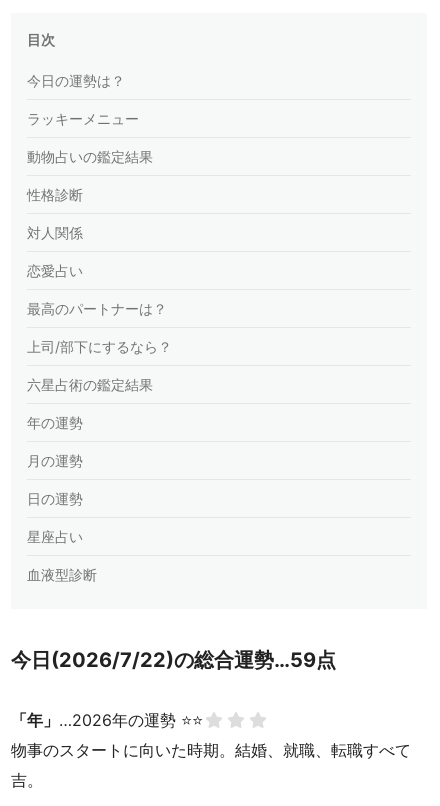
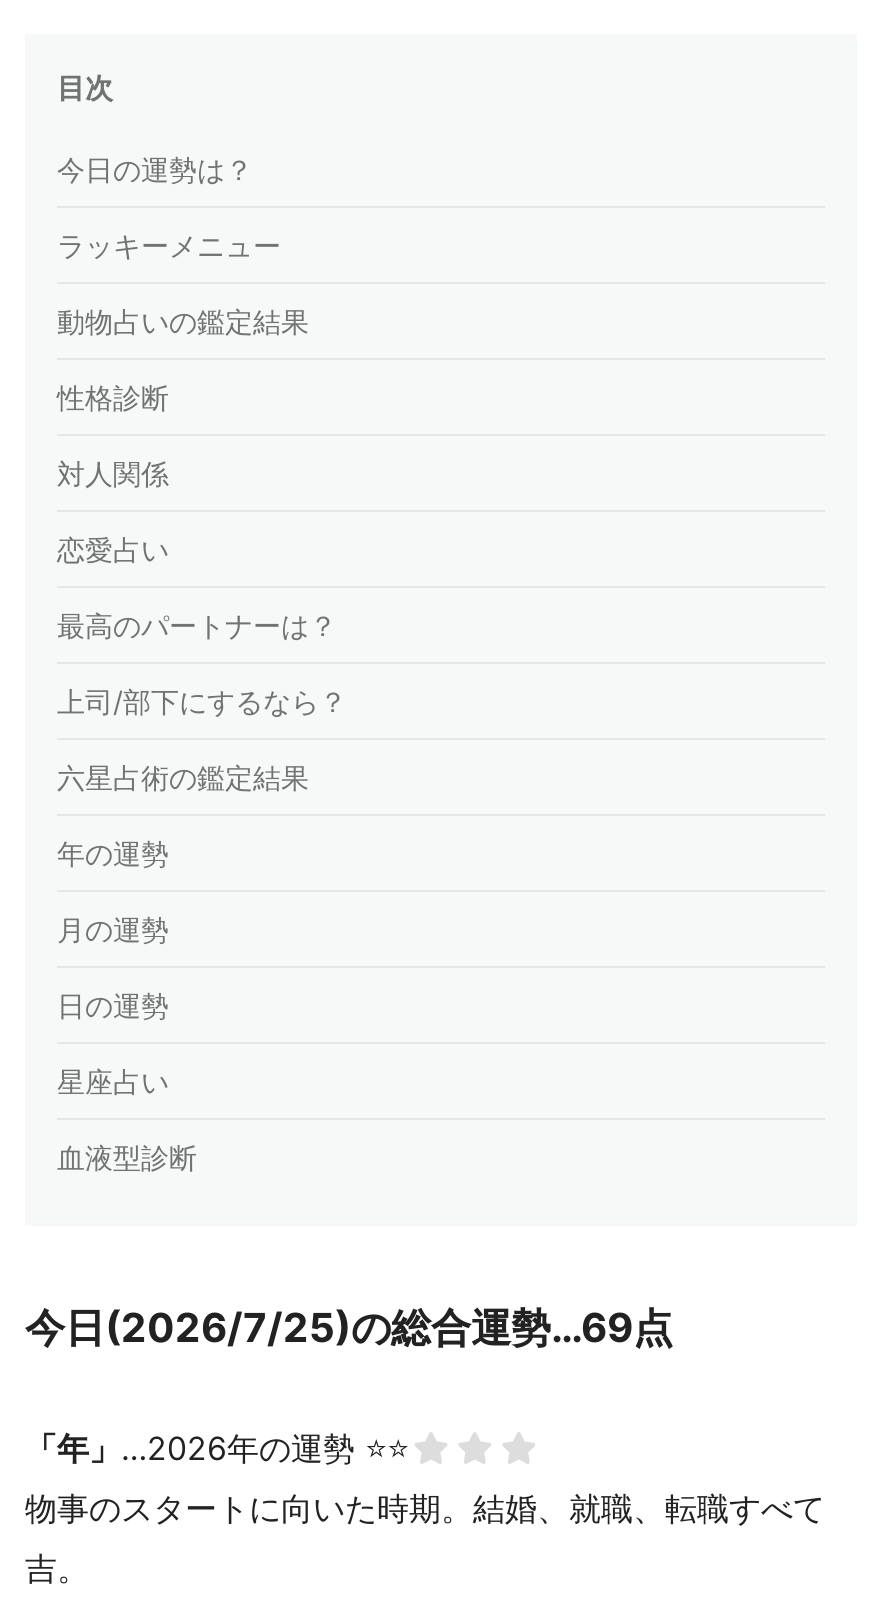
- 今日(2026/7/22)の総合運勢…59点
+ 今日(2026/7/25)の総合運勢…69点
